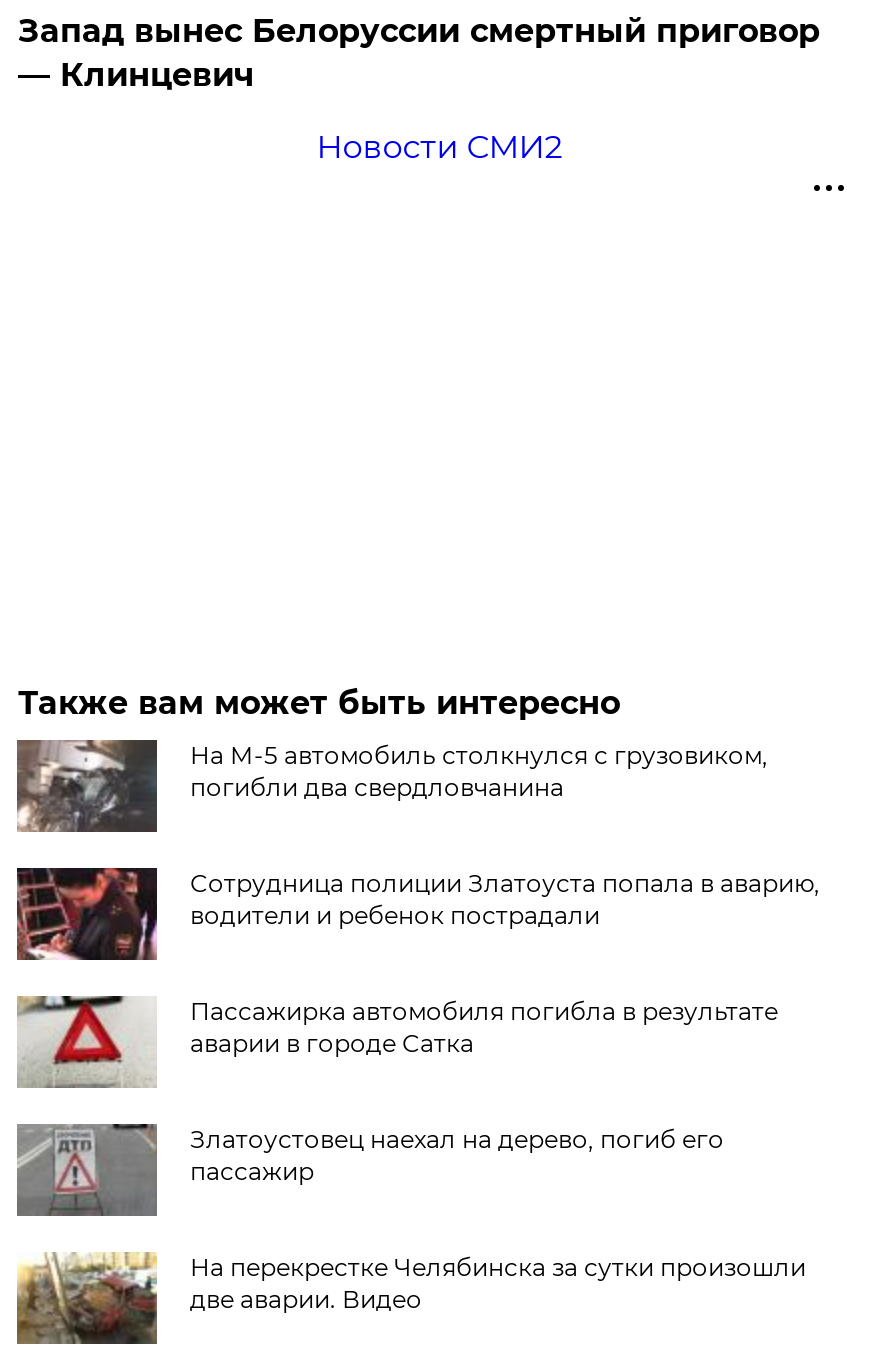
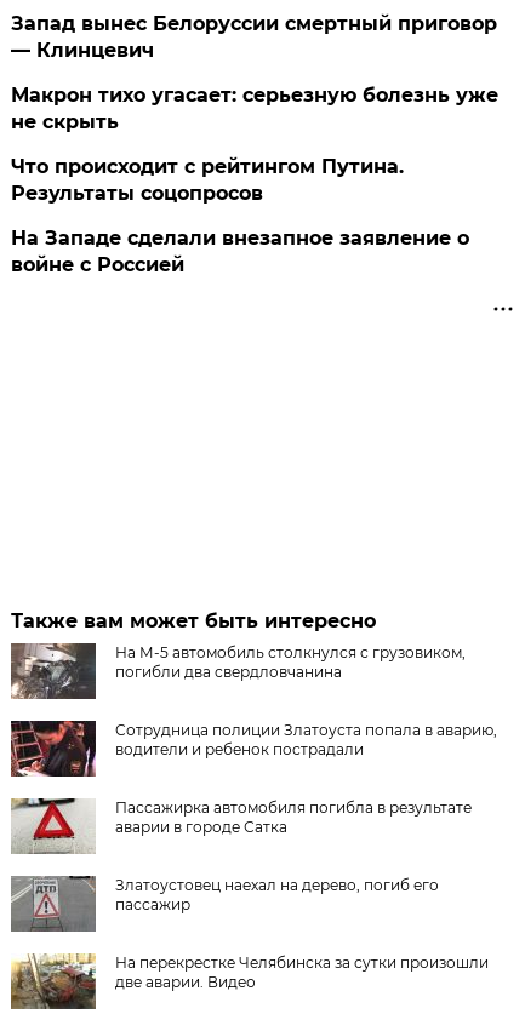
- Новости СМИ2
+ Макрон тихо угасает: серьезную болезнь уже
+ не скрыть
+ Что происходит с рейтингом Путина.
+ Результаты соцопросов
+ На Западе сделали внезапное заявление о
+ войне с Россией
